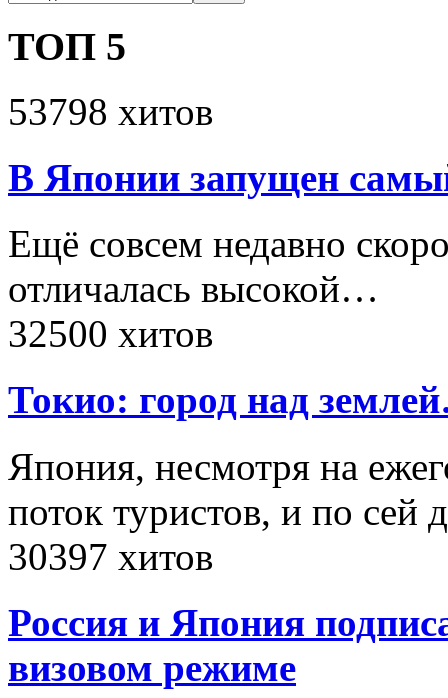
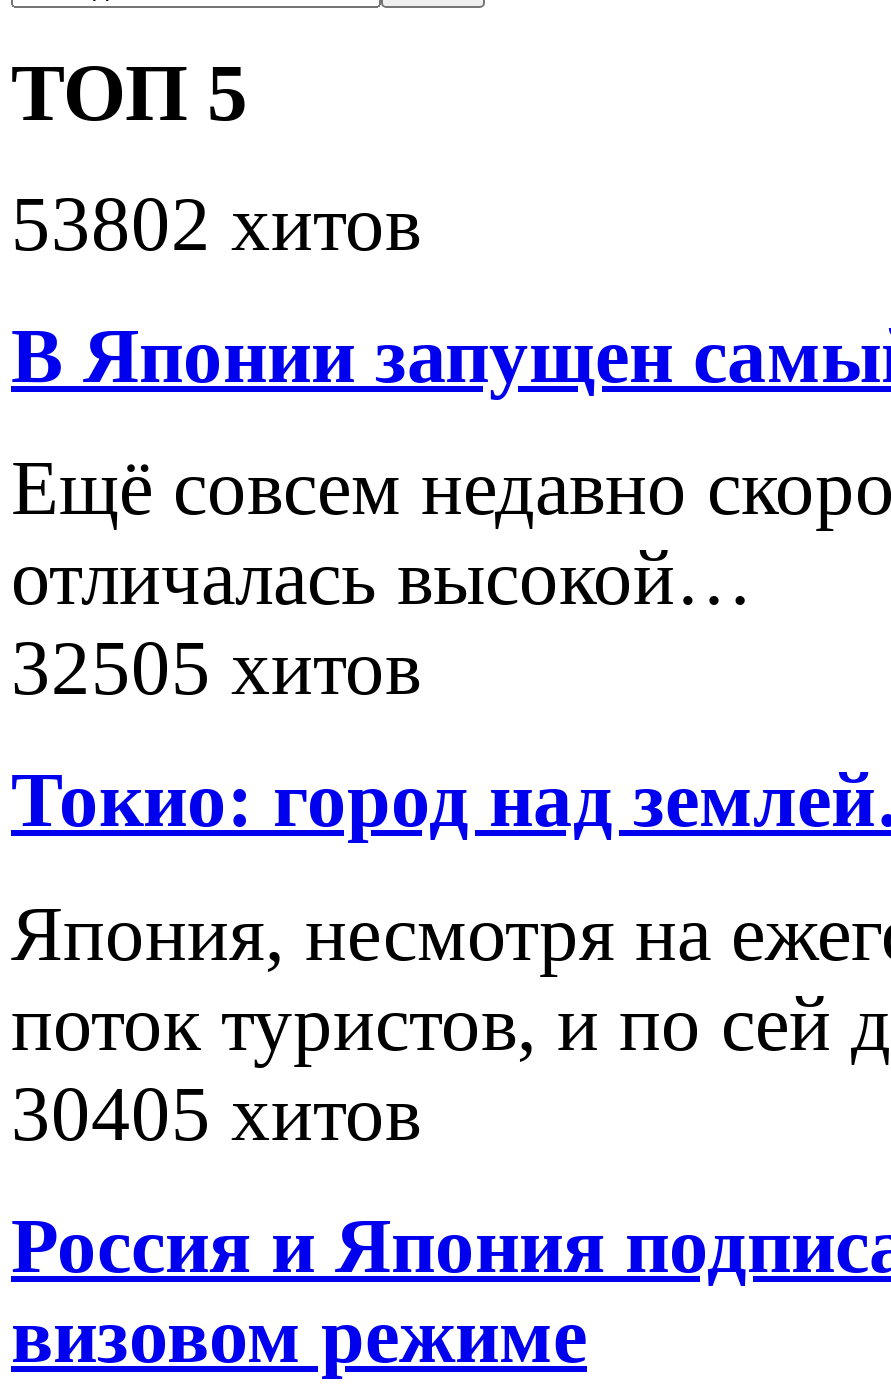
- 53798 хитов
+ 53802 хитов

- 32500 хитов
+ 32505 хитов

- 30397 хитов
+ 30405 хитов
